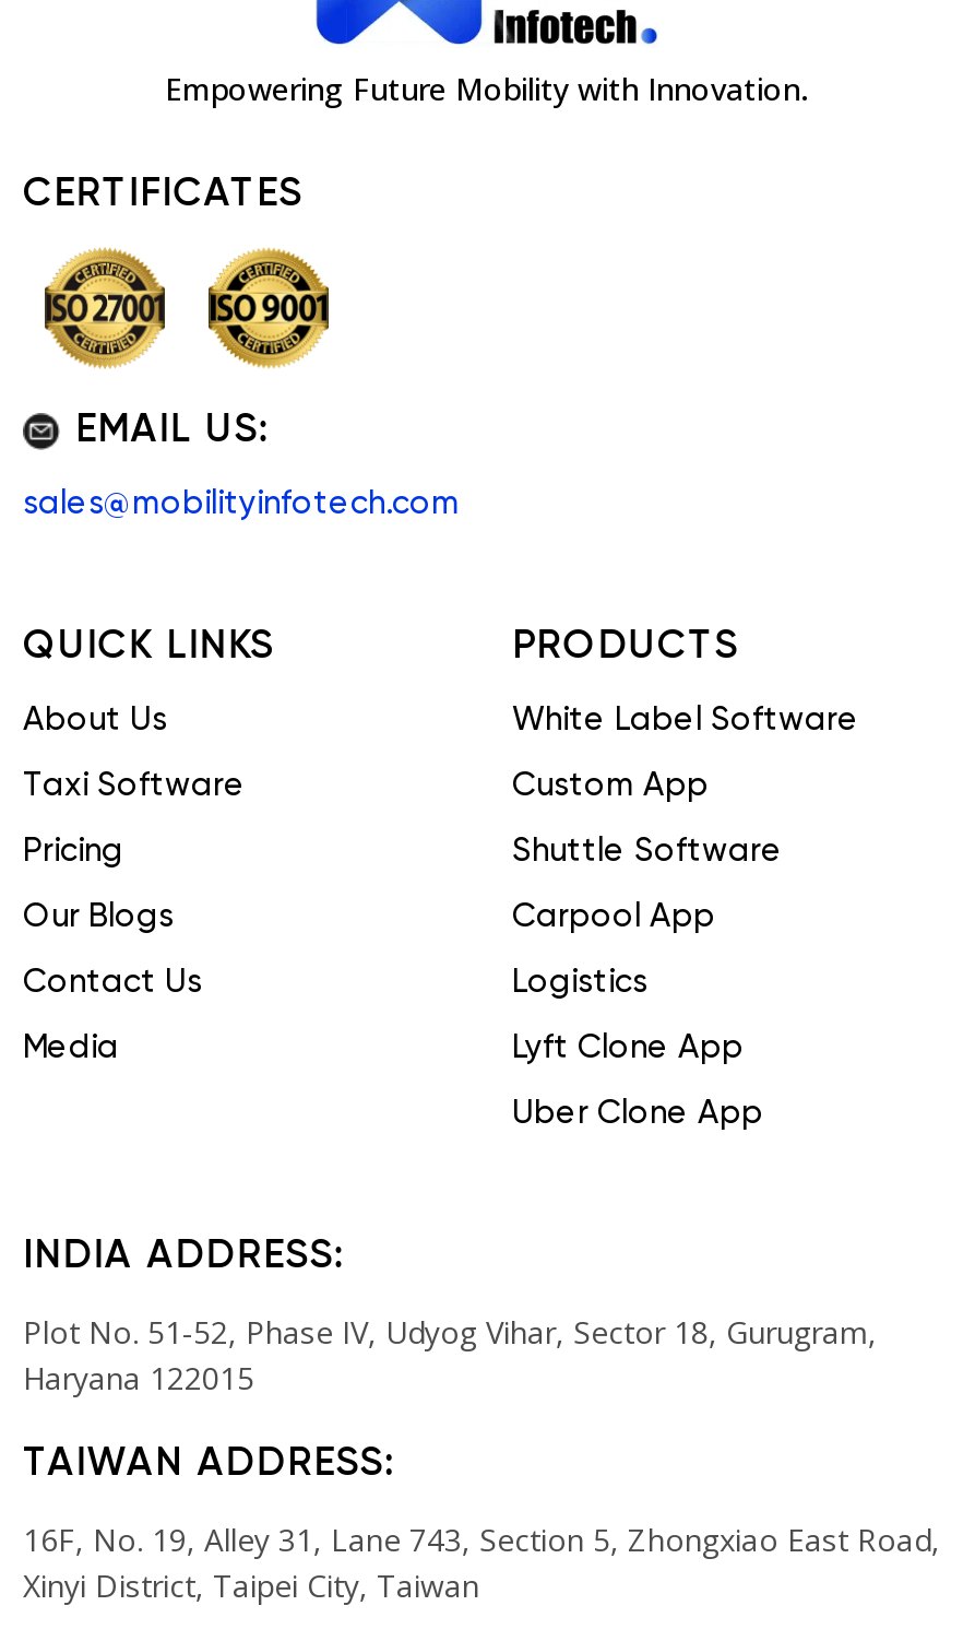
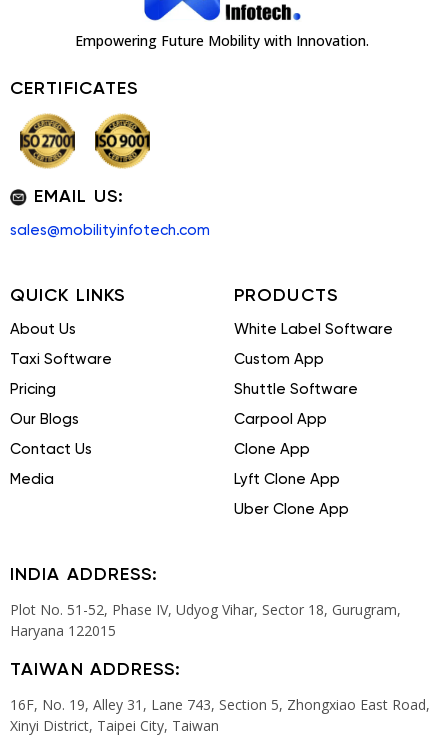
- Logistics
+ Clone App
